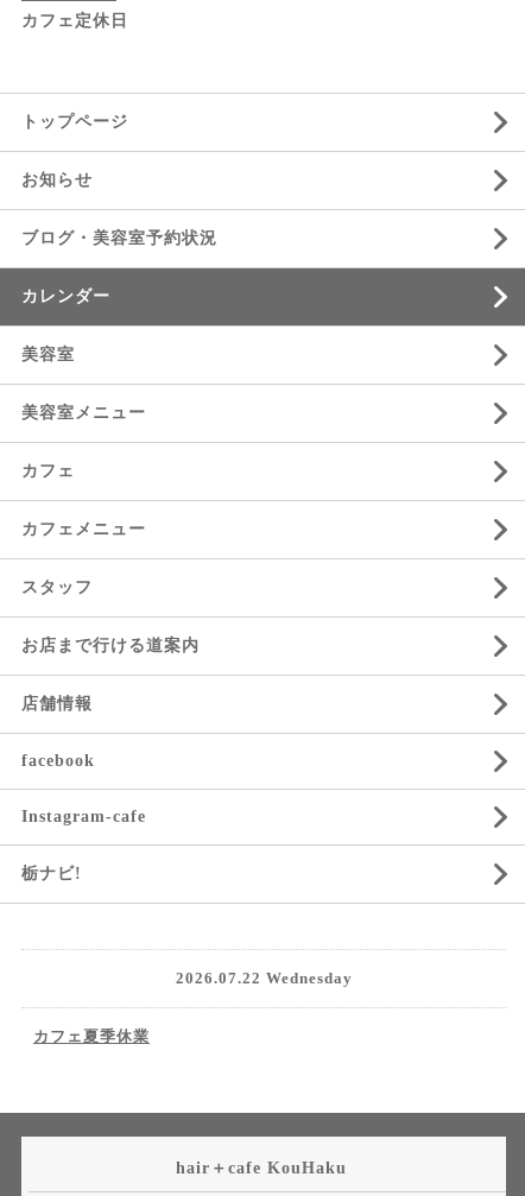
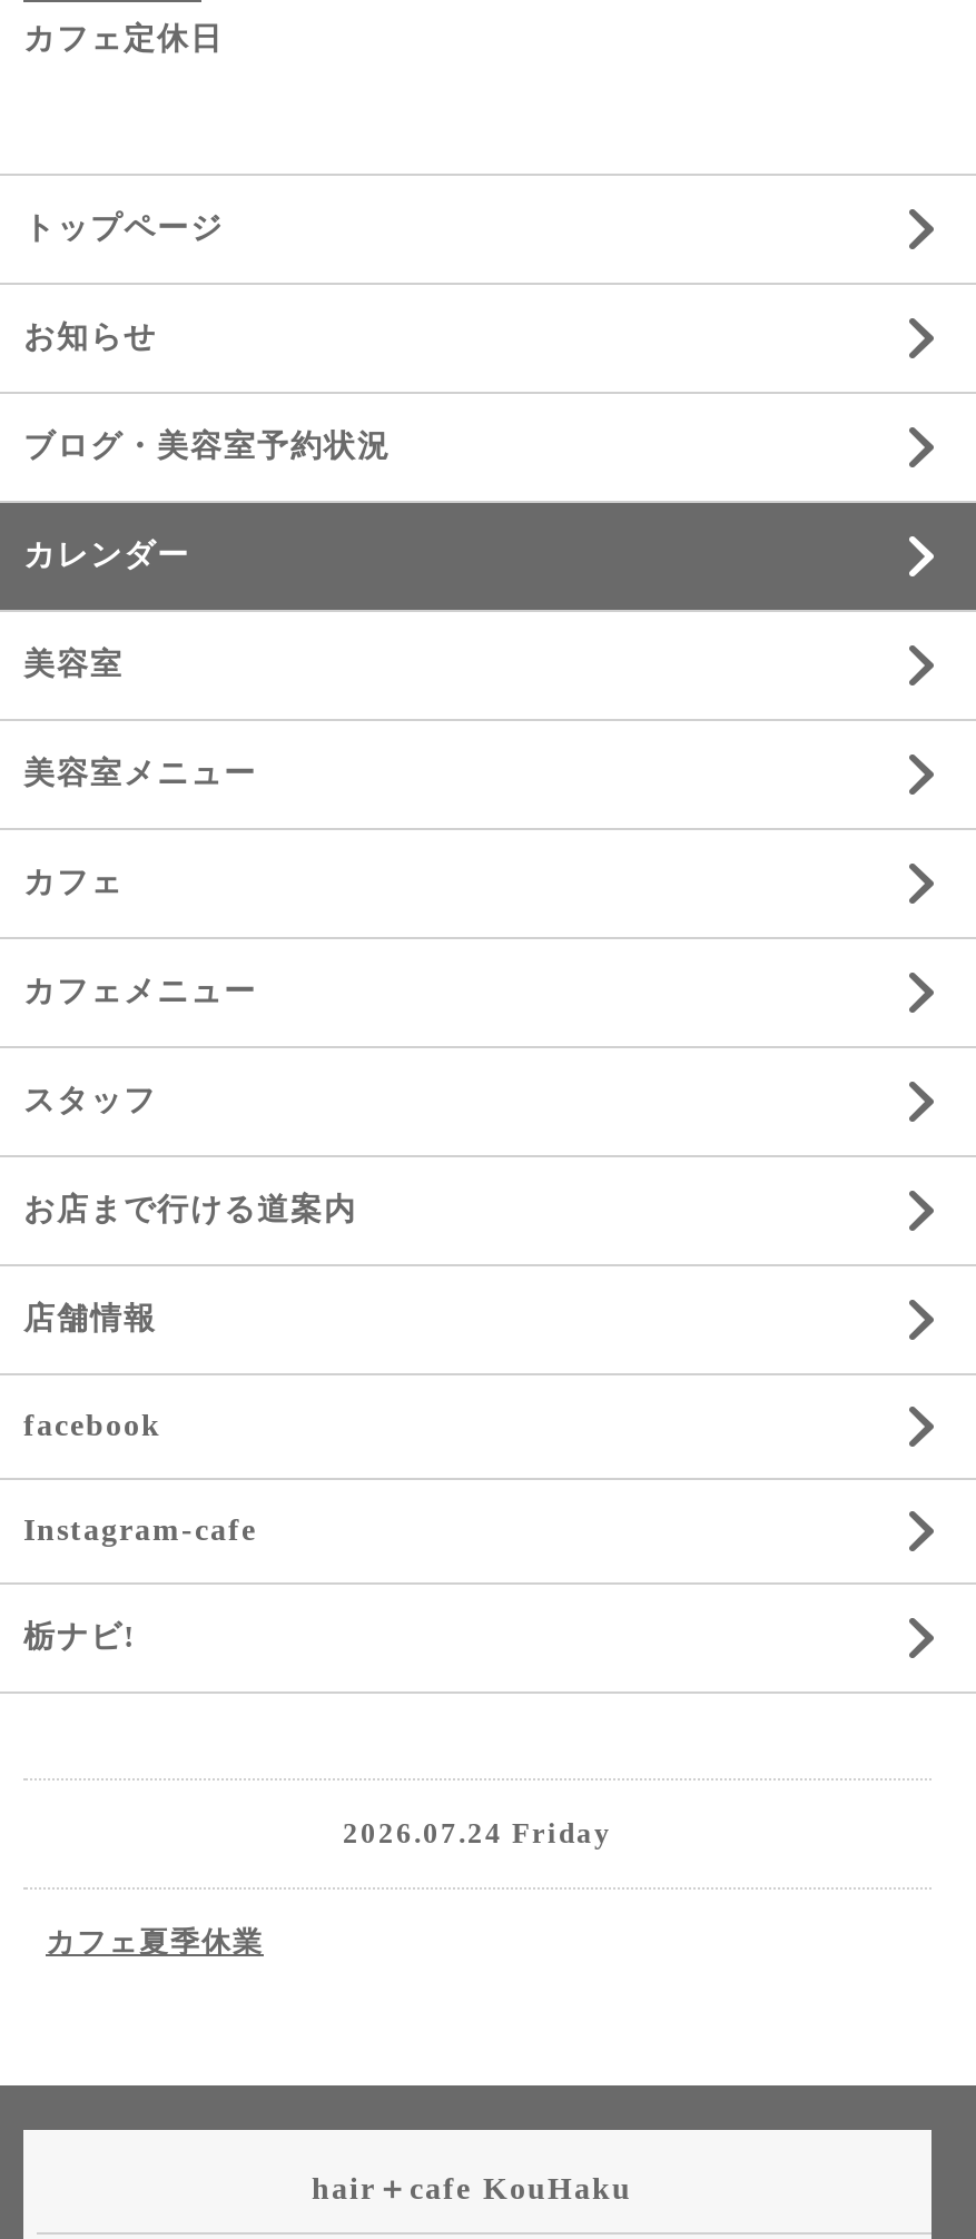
- 2026.07.22 Wednesday
+ 2026.07.24 Friday
